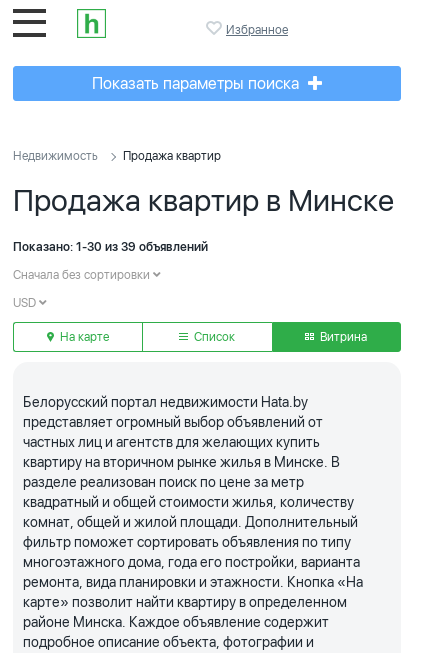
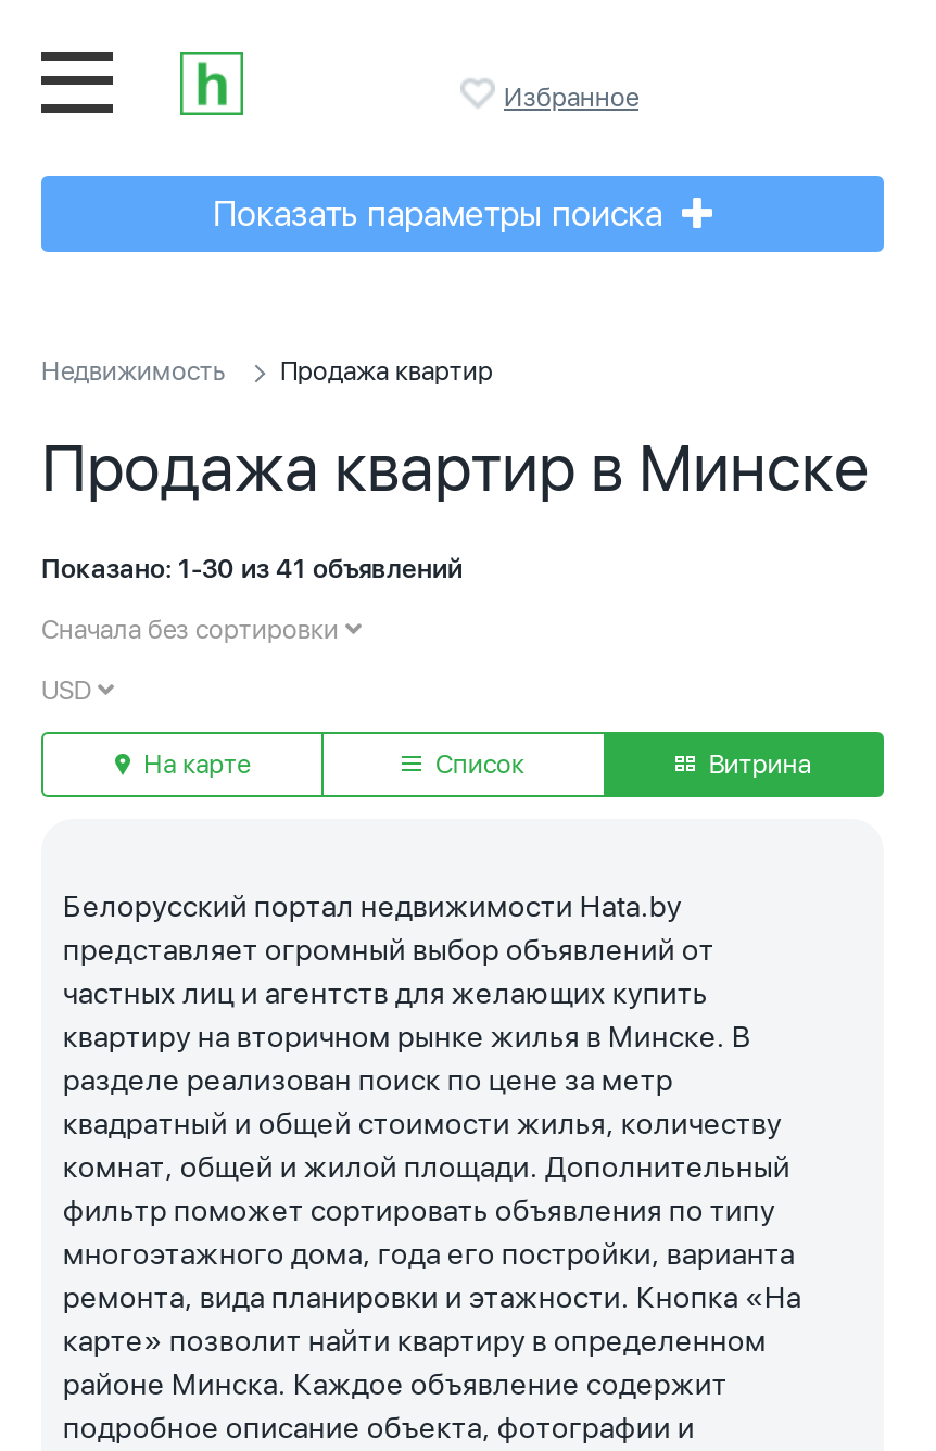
- Показано: 1-30 из 39 объявлений
+ Показано: 1-30 из 41 объявлений
